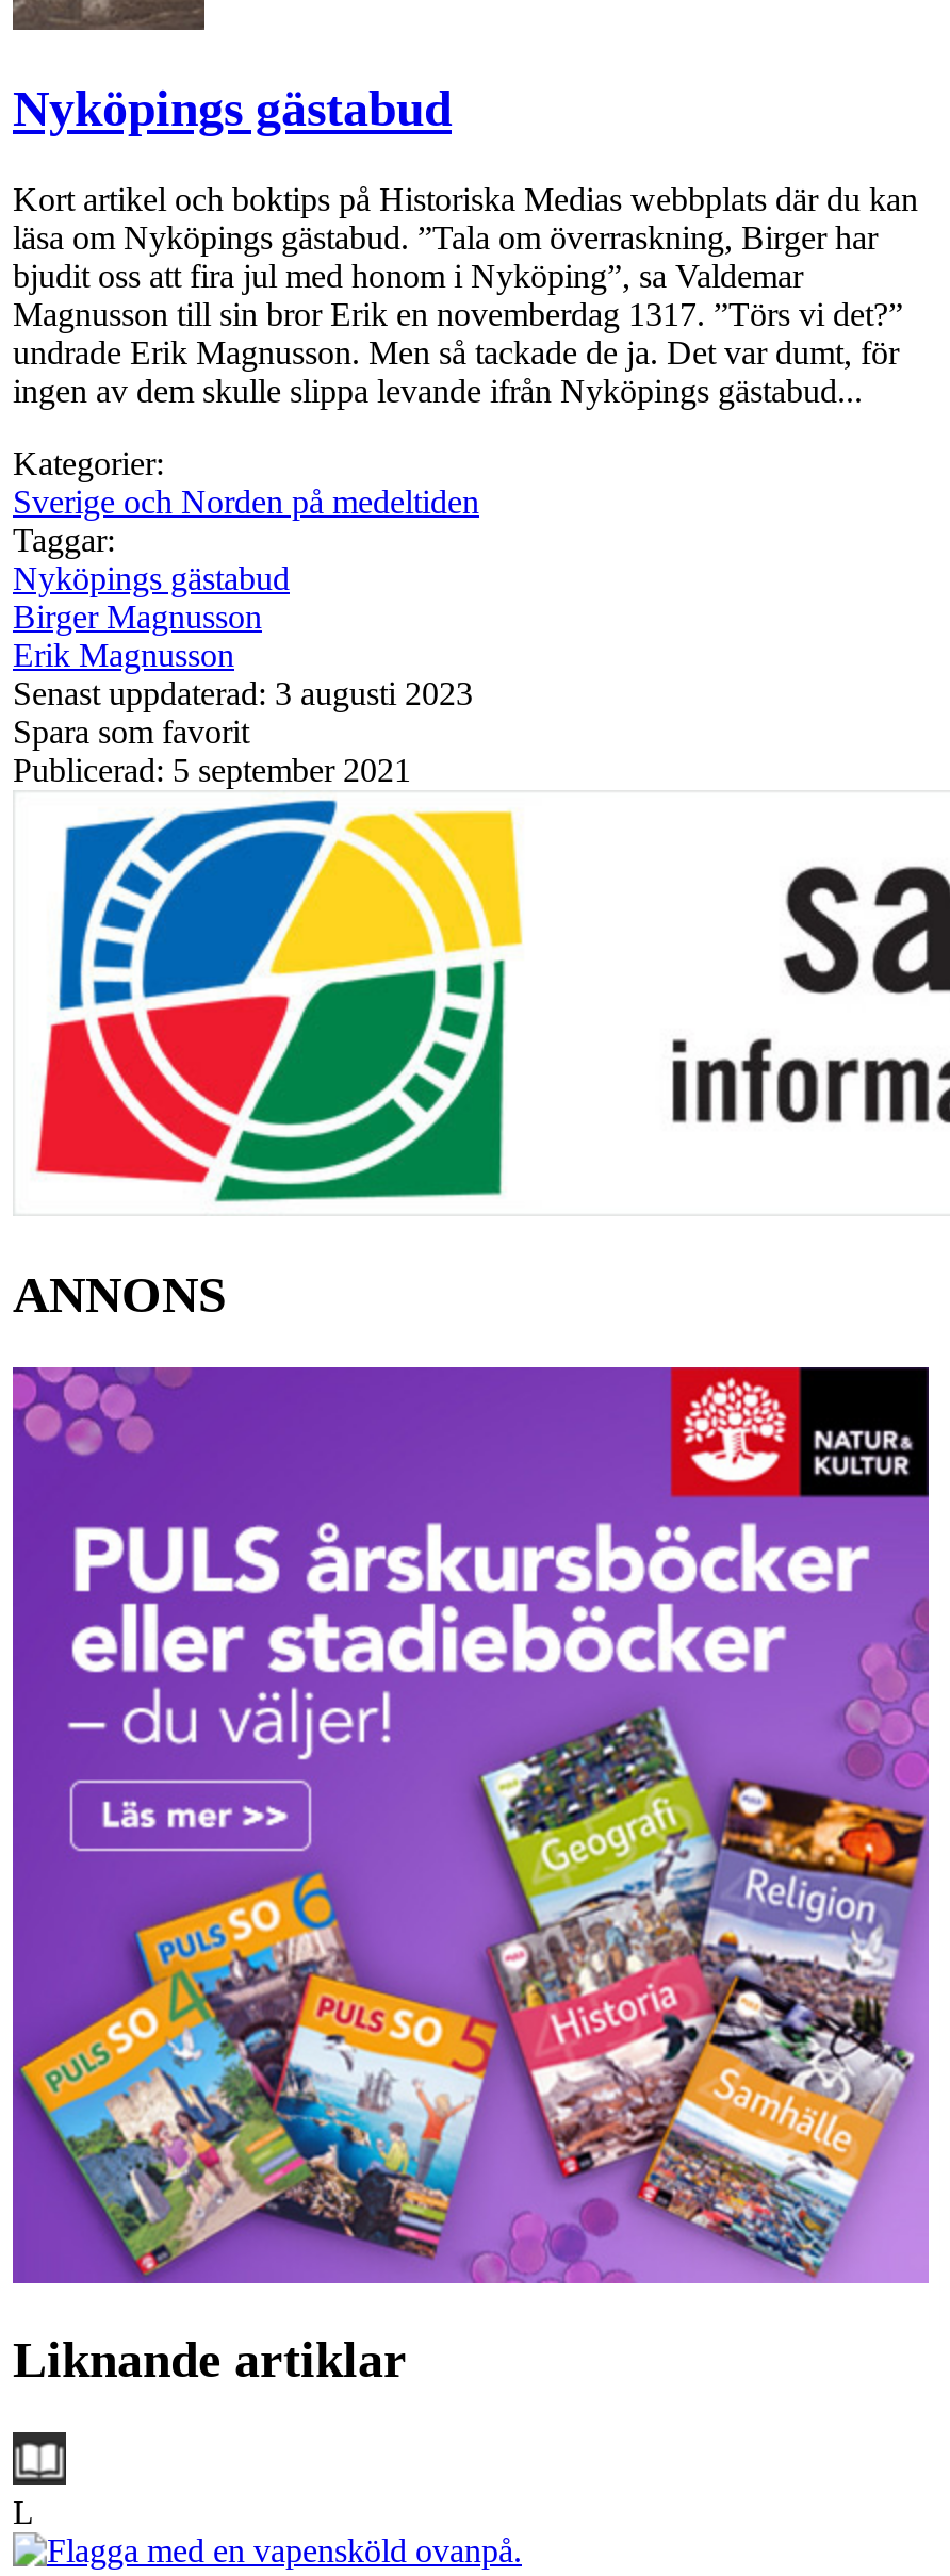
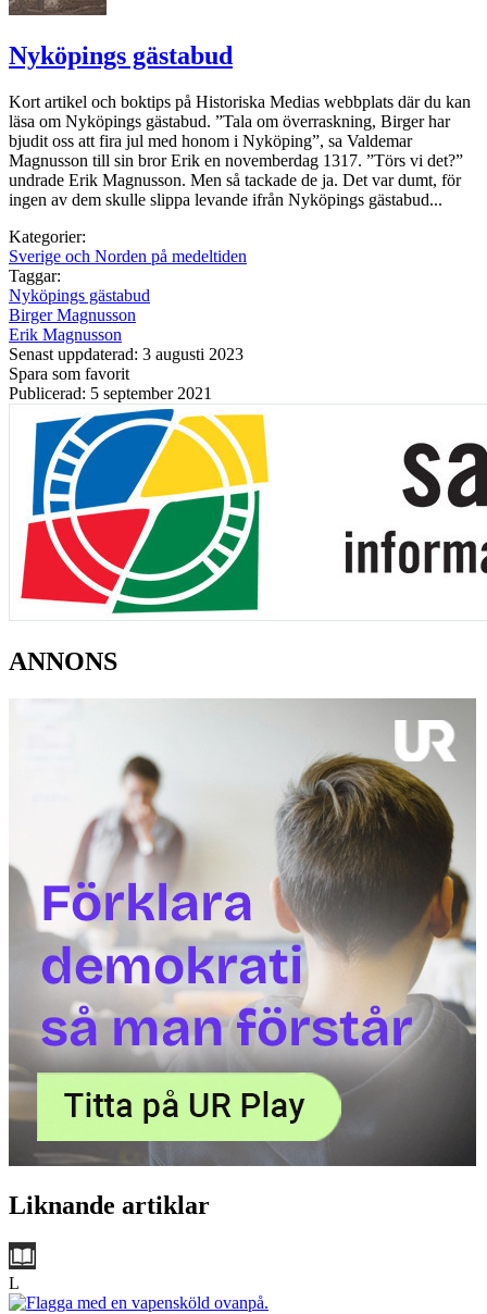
- [image]
+ [image]
